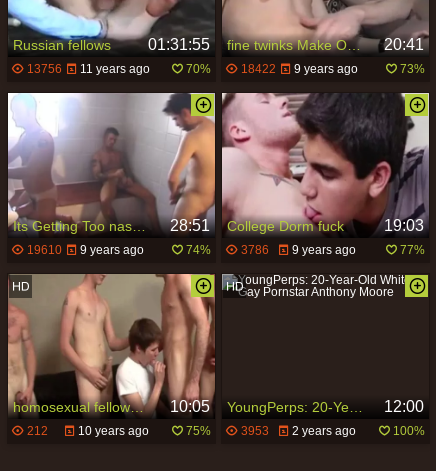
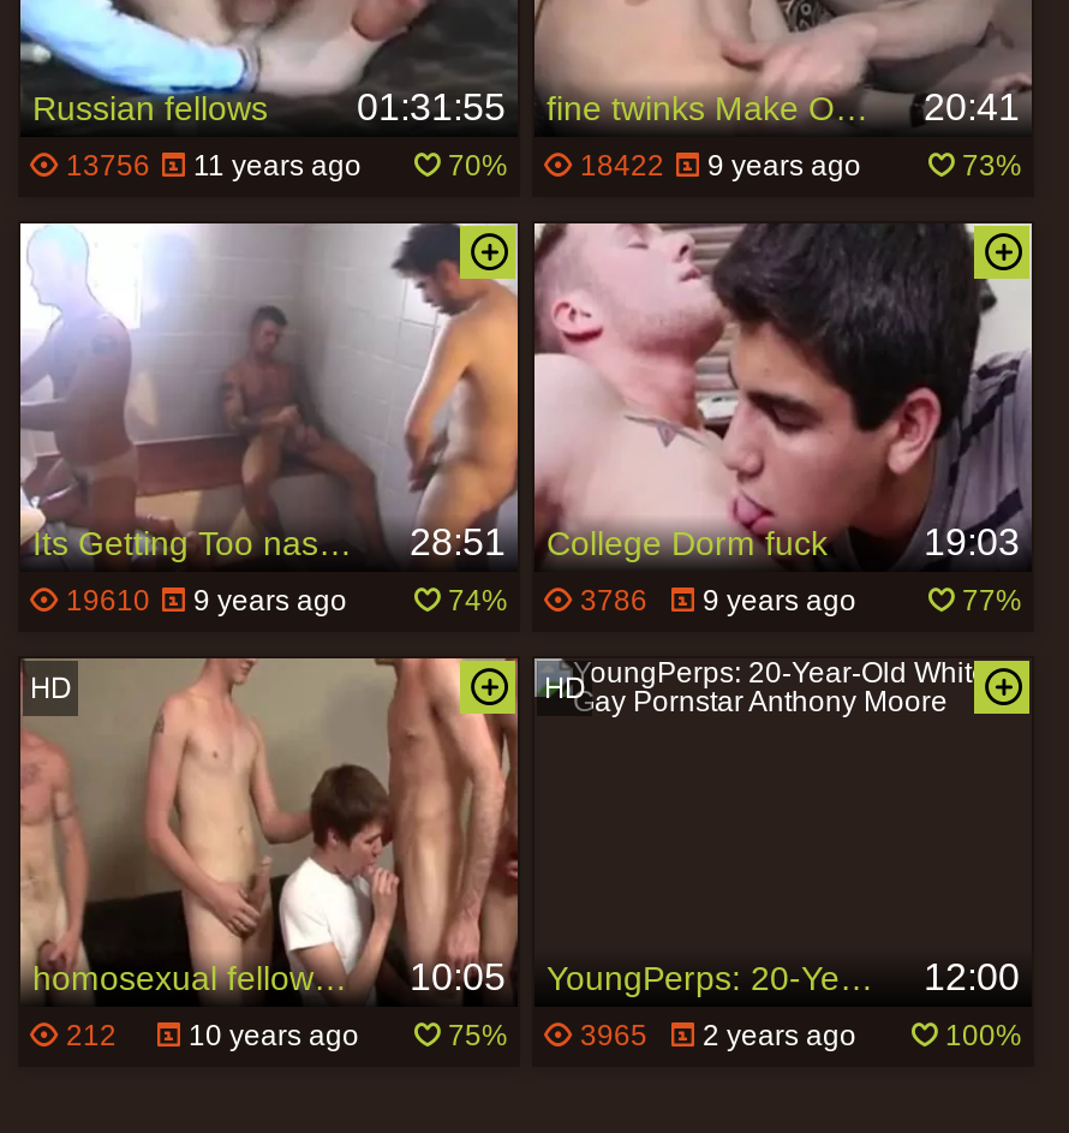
- 75% 3953 2 years ago
+ 75% 3965 2 years ago
